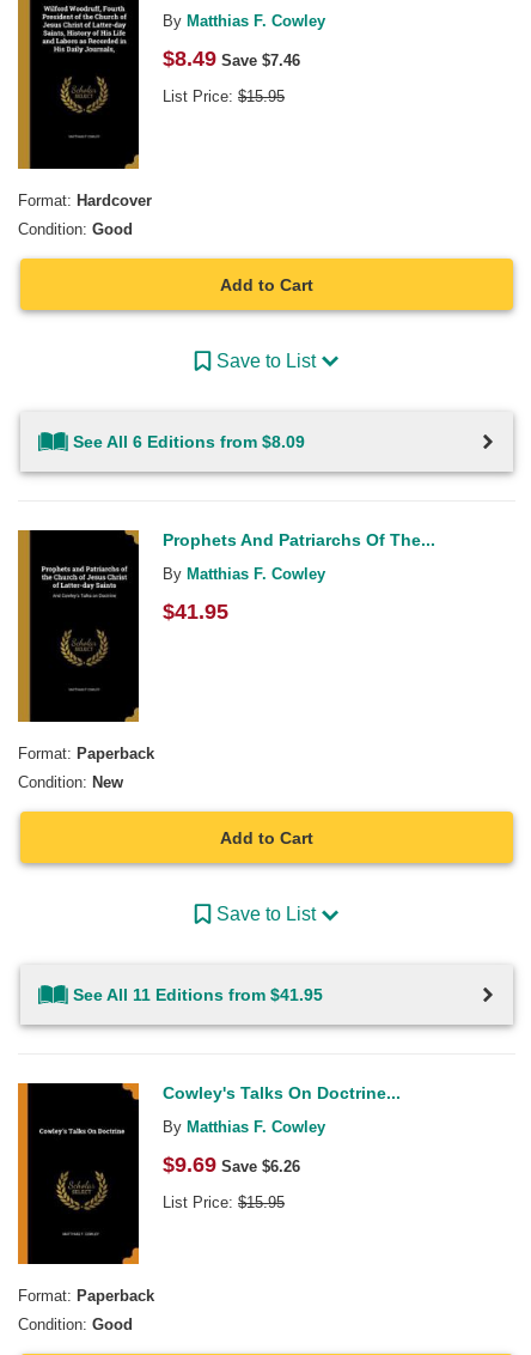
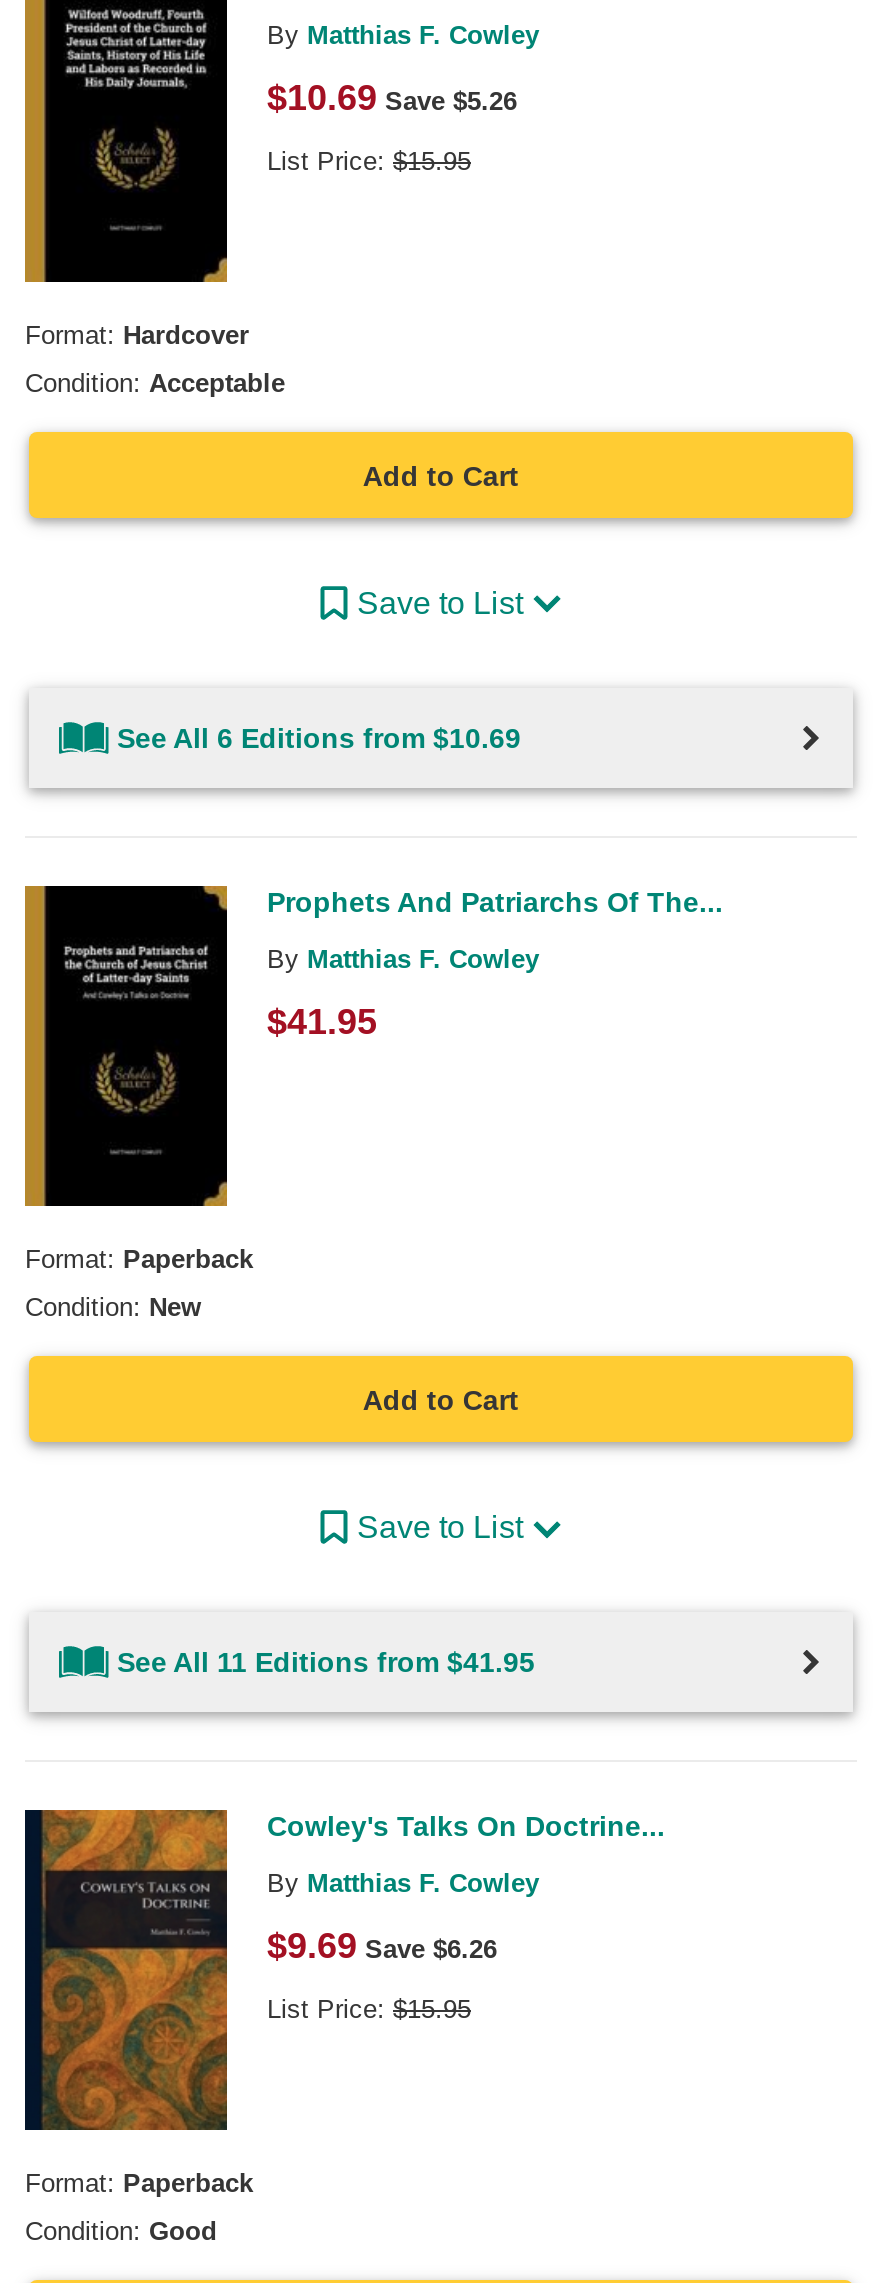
- $8.49 Save $7.46
+ $10.69 Save $5.26

- Condition: Good
+ Condition: Acceptable

- See All 6 Editions from $8.09
+ See All 6 Editions from $10.69

- [image]
+ [image]
